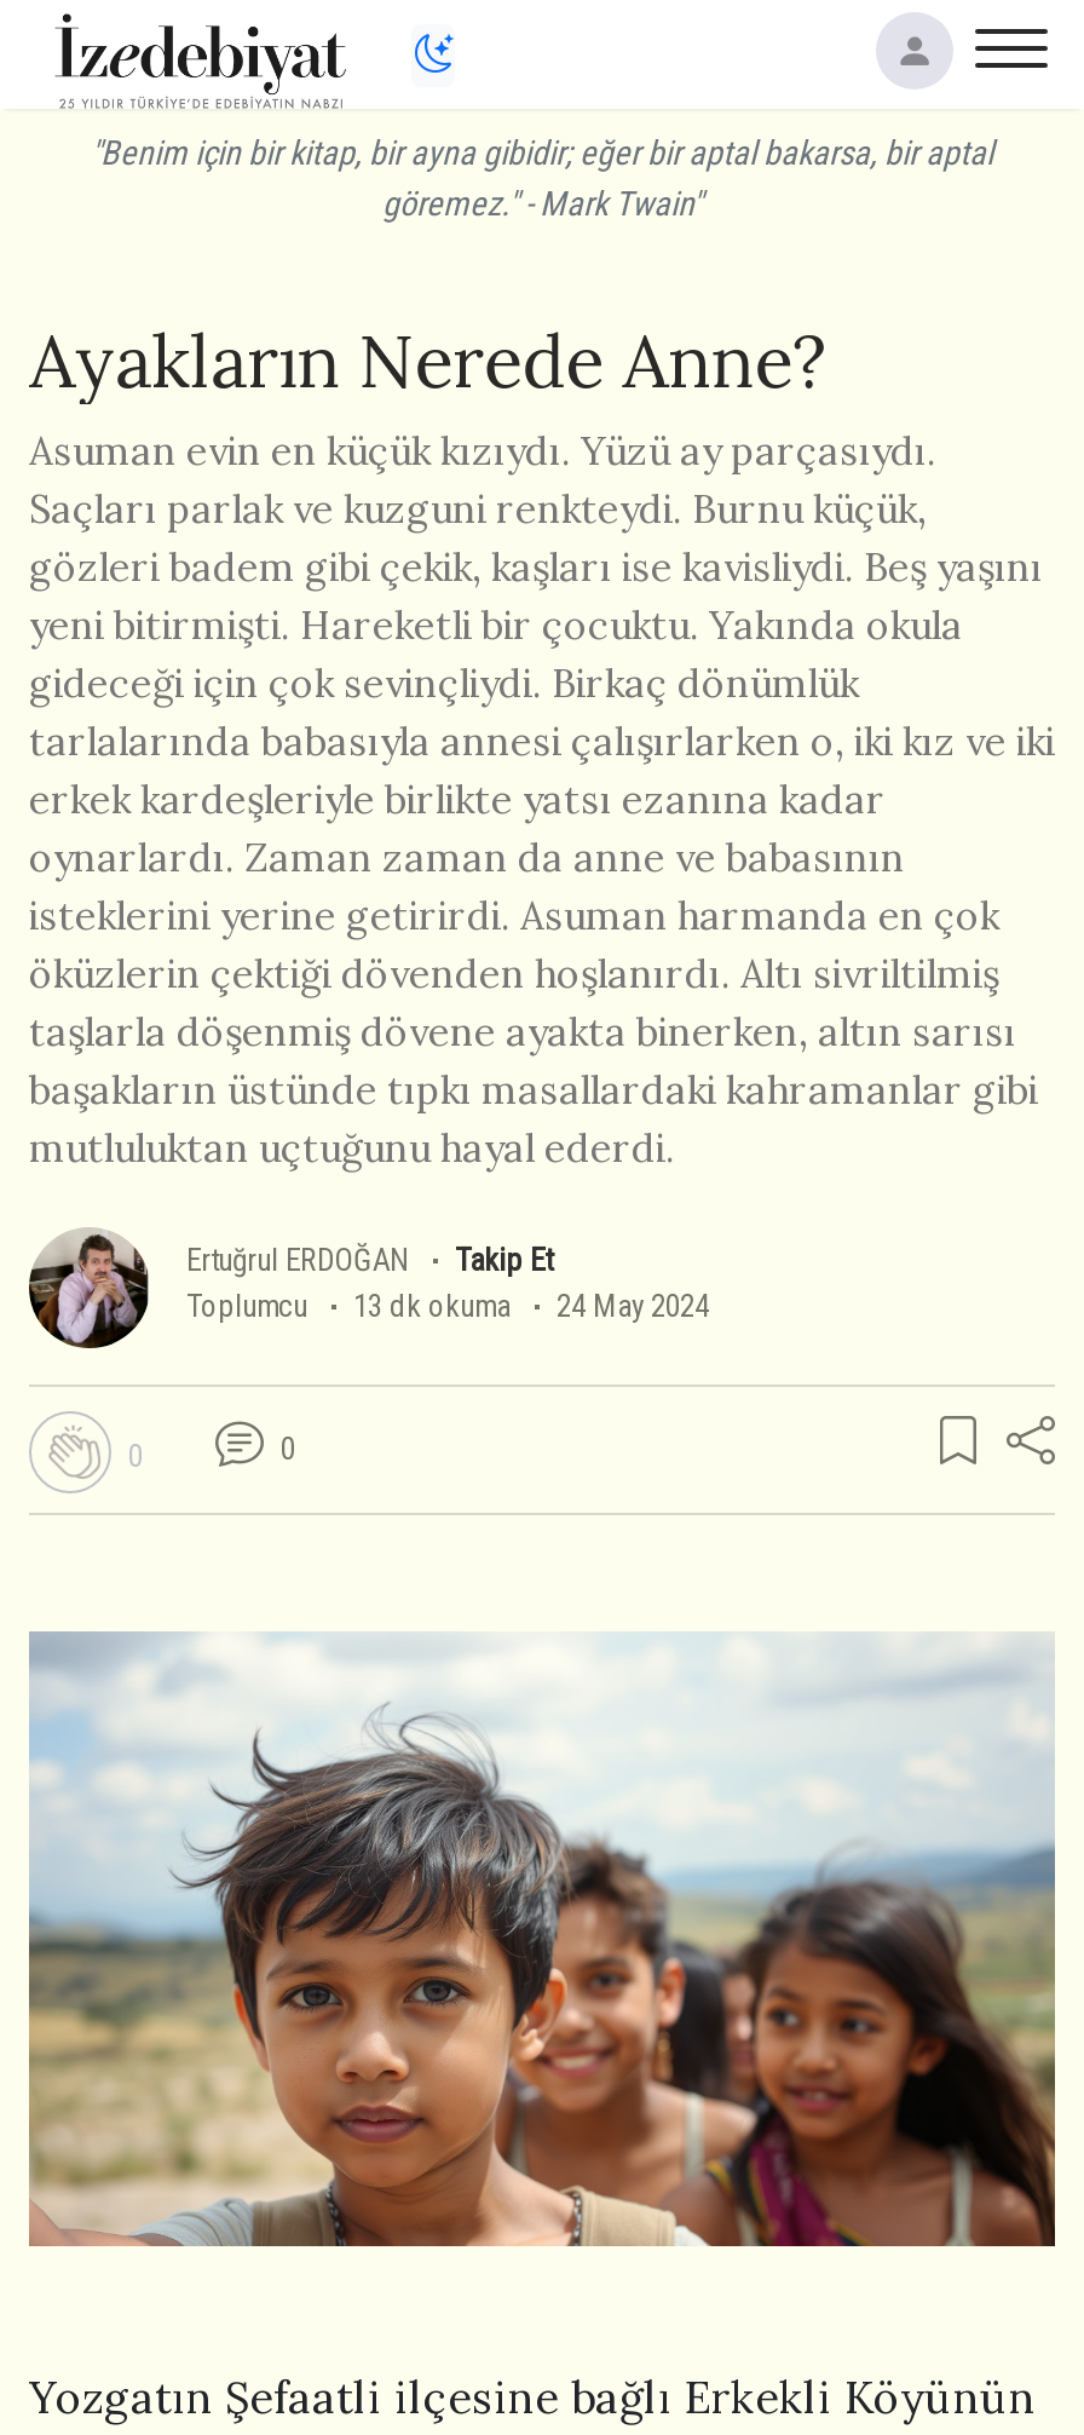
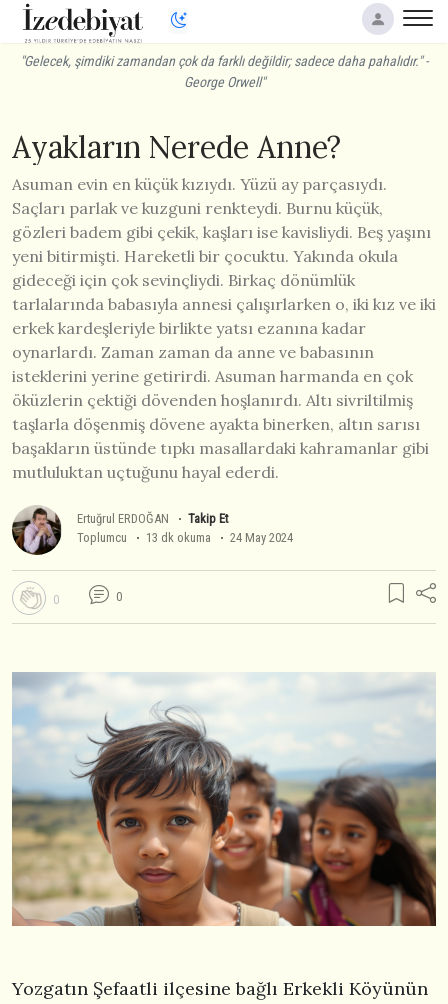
- "Benim için bir kitap, bir ayna gibidir; eğer bir aptal bakarsa, bir aptal
- göremez." - Mark Twain"
+ "Gelecek, şimdiki zamandan çok da farklı değildir; sadece daha pahalıdır." -
+ George Orwell"
